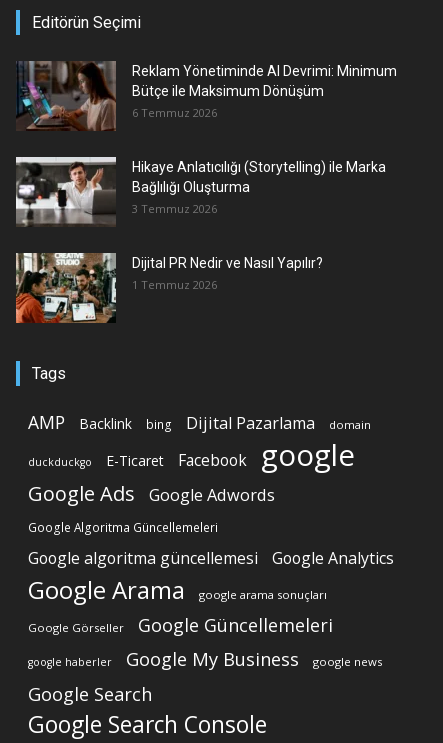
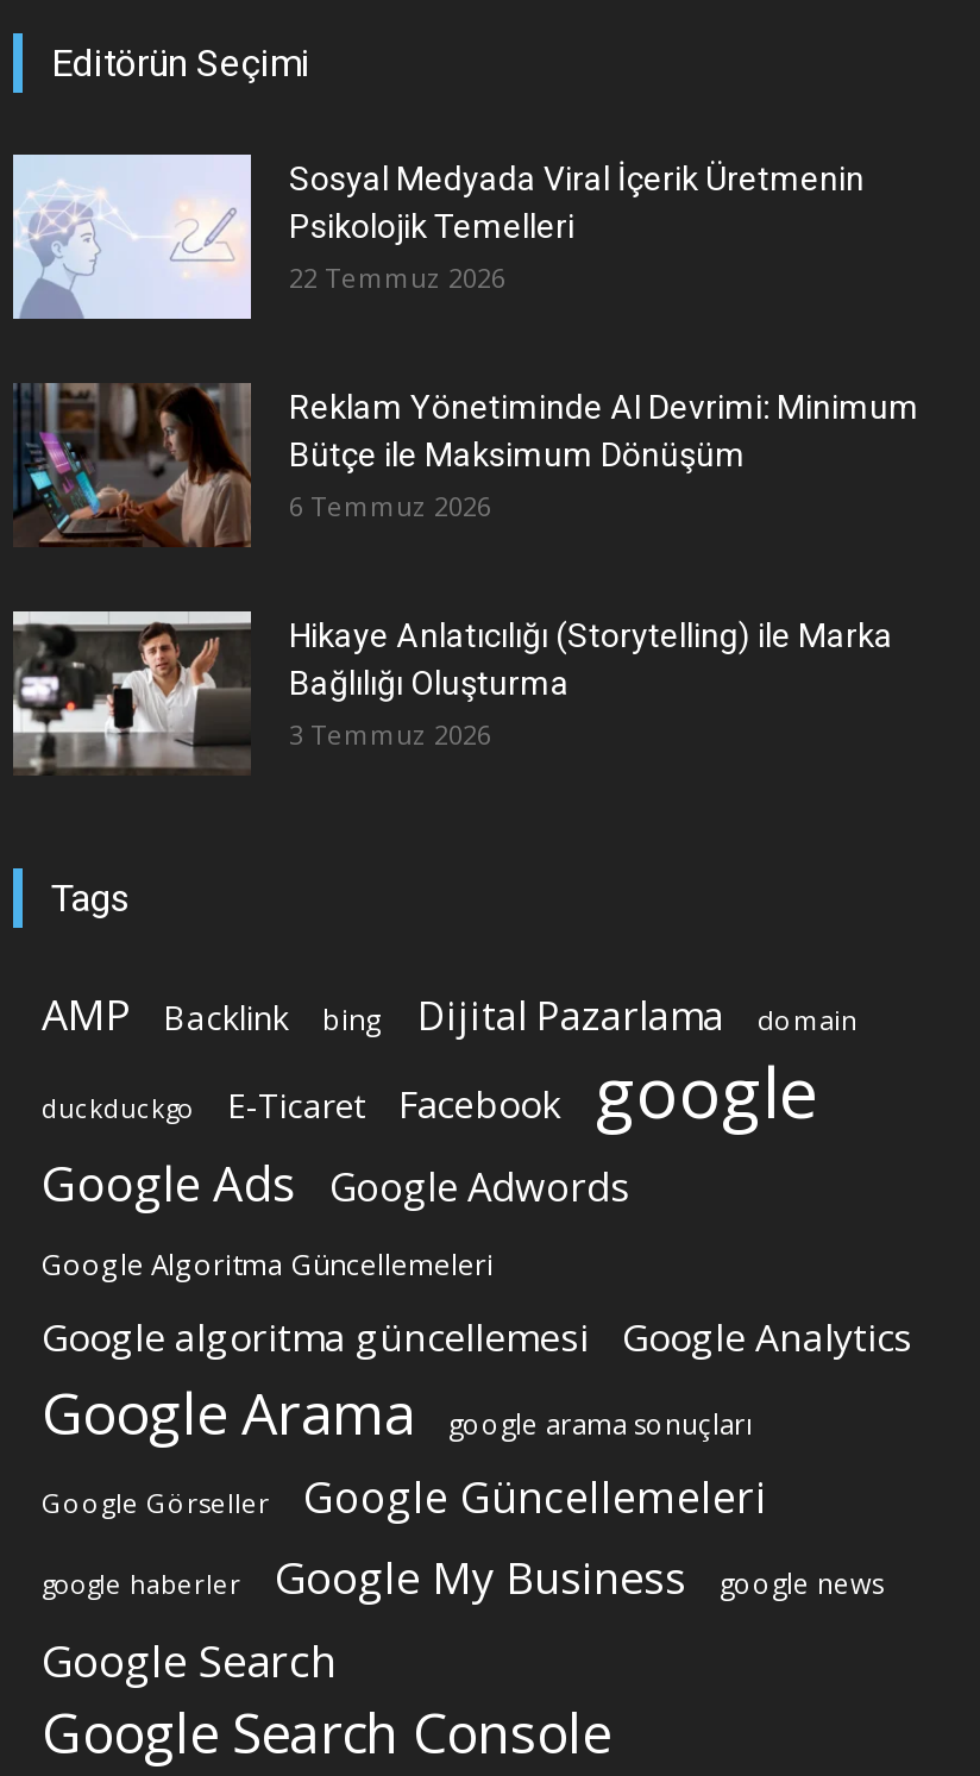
+ [image]
+ Sosyal Medyada Viral İçerik Üretmenin
+ Psikolojik Temelleri
+ 22 Temmuz 2026

moved down: [image] | Reklam Yönetiminde AI Devrimi: Minimum | Bütçe ile Maksimum Dönüşüm | 6 Temmuz 2026 | Hikaye Anlatıcılığı (Storytelling) ile Marka | Bağlılığı Oluşturma | 3 Temmuz 2026

- [image]
- Dijital PR Nedir ve Nasıl Yapılır?
- 1 Temmuz 2026
